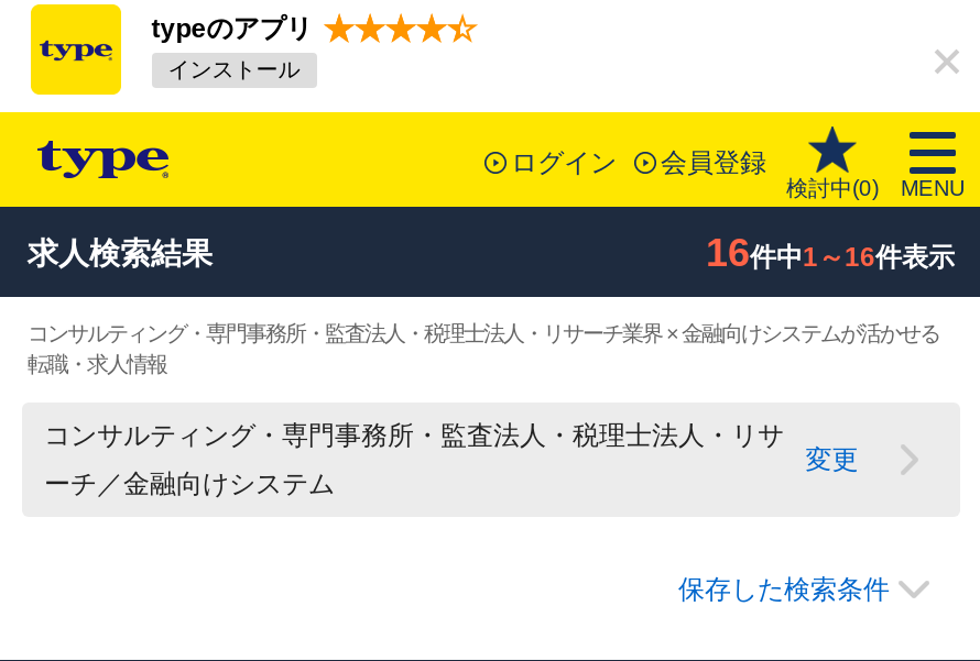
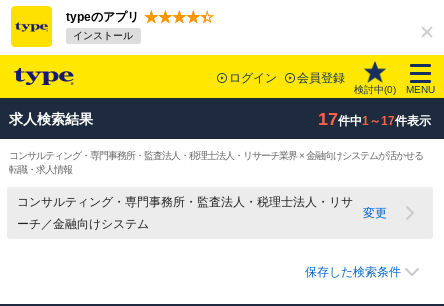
- 16件中1～16件表示
+ 17件中1～17件表示
